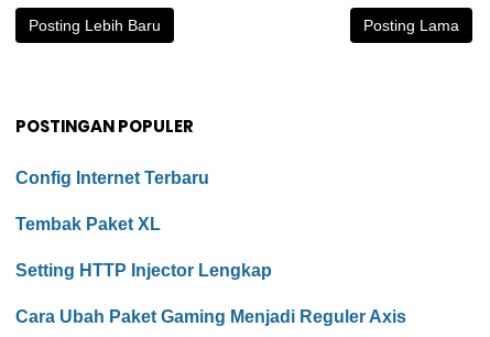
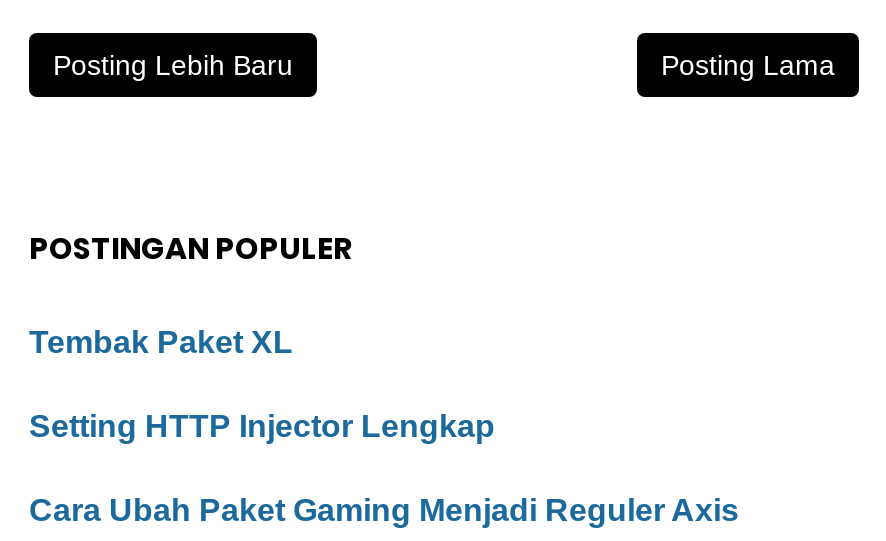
- Config Internet Terbaru
